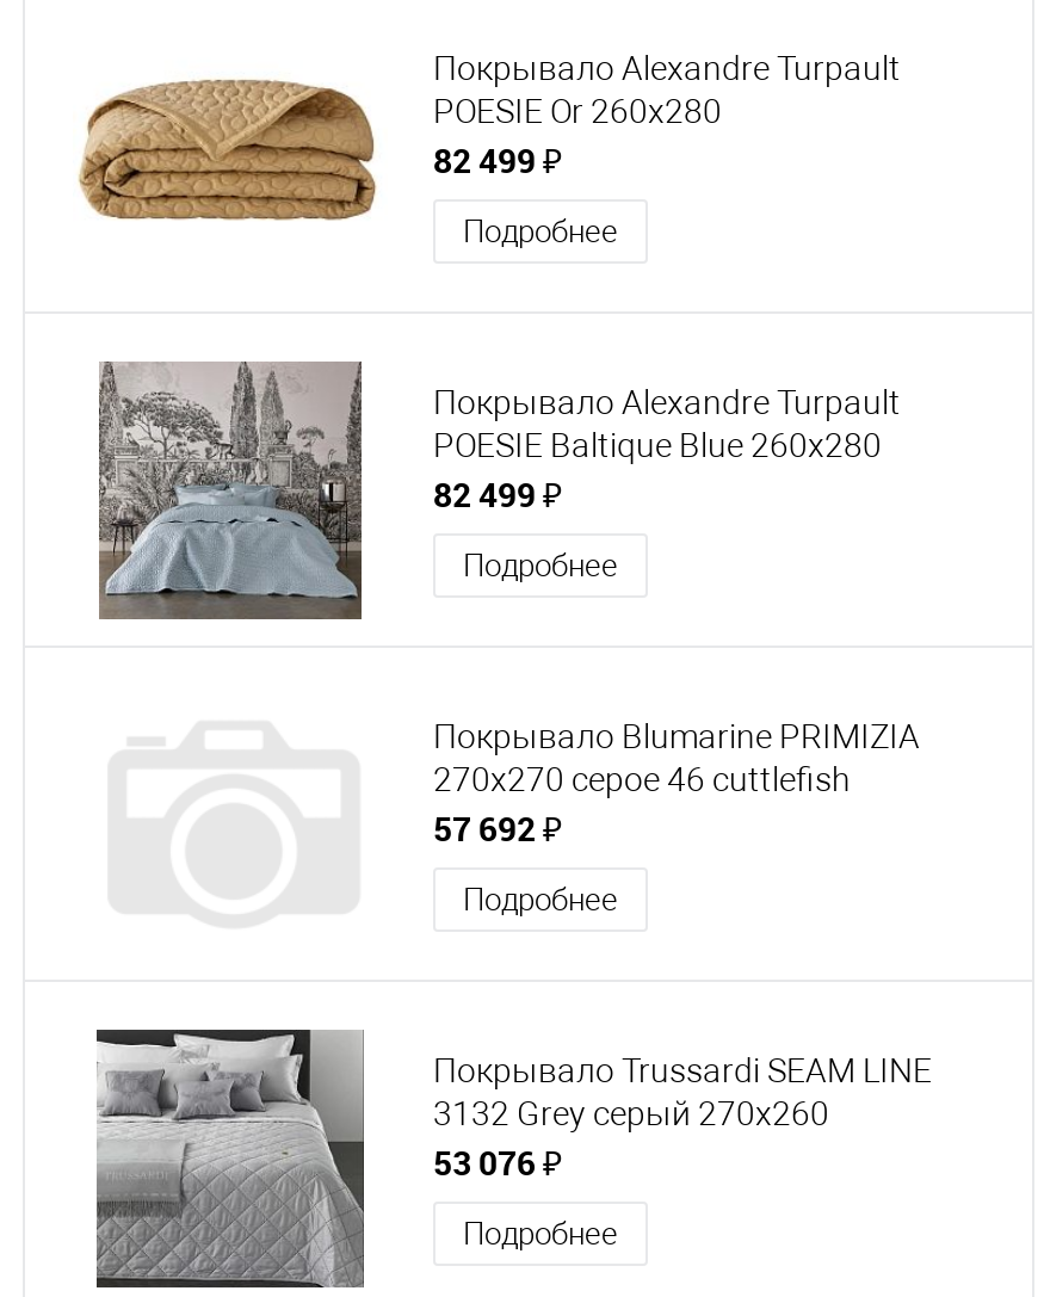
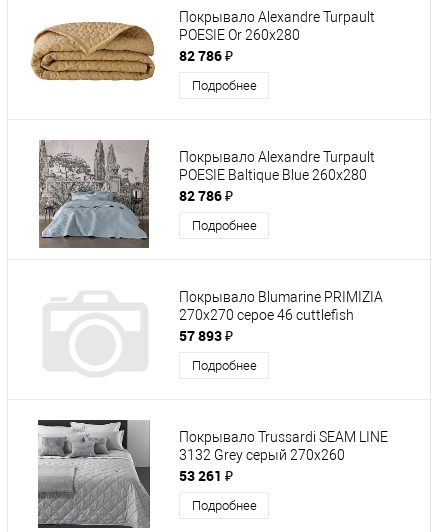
- 82 499 ₽
+ 82 786 ₽

- 82 499 ₽
+ 82 786 ₽

- 57 692 ₽
+ 57 893 ₽

- 53 076 ₽
+ 53 261 ₽
